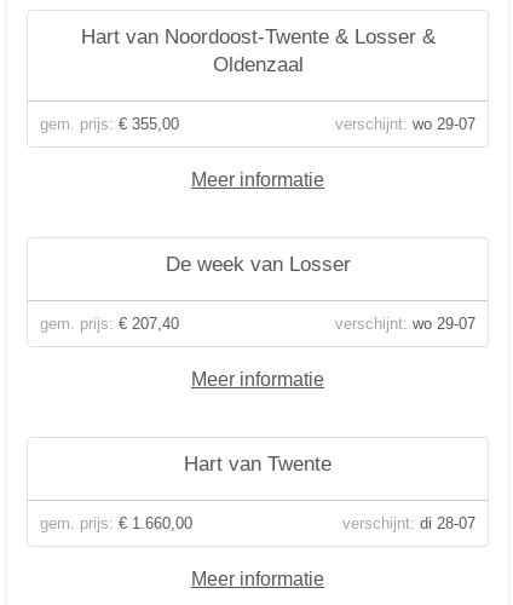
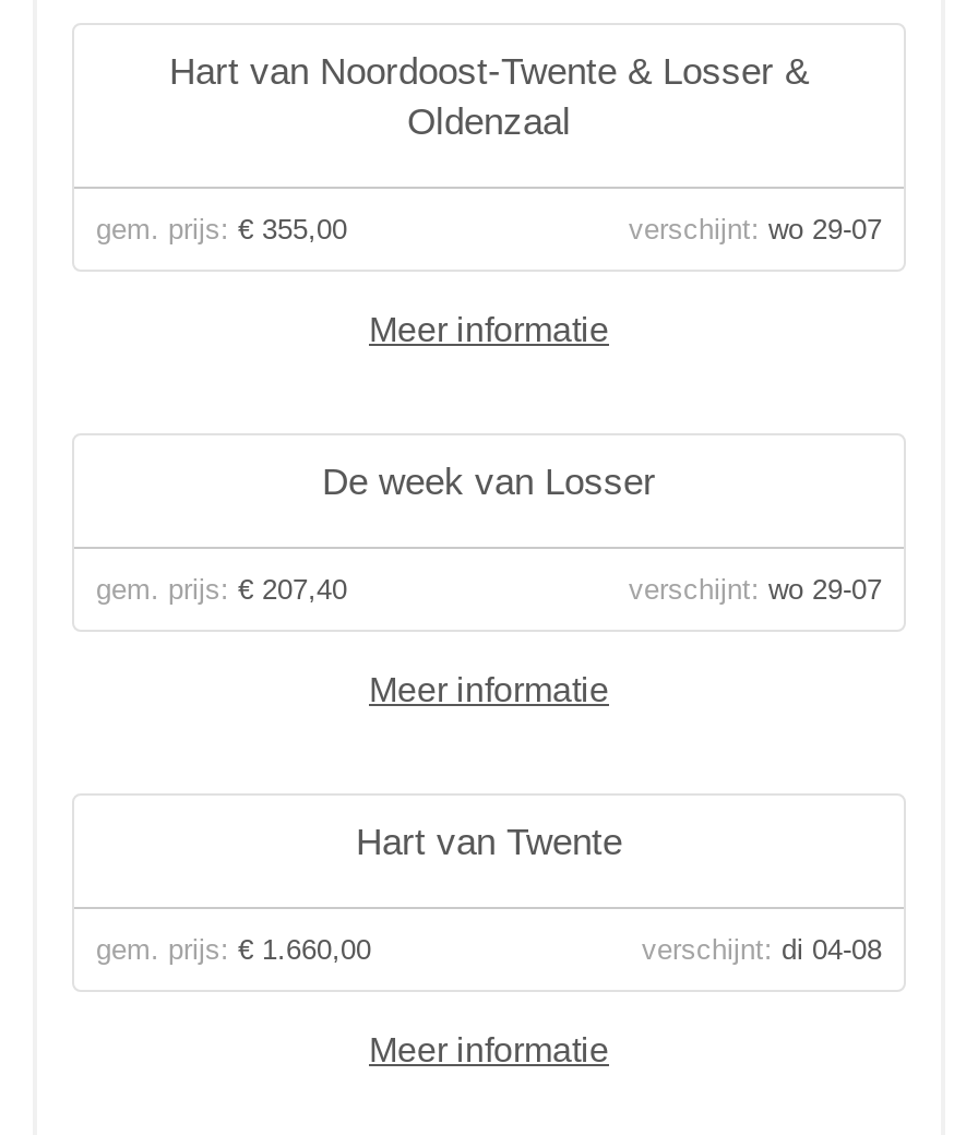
- verschijnt: di 28-07
+ verschijnt: di 04-08
